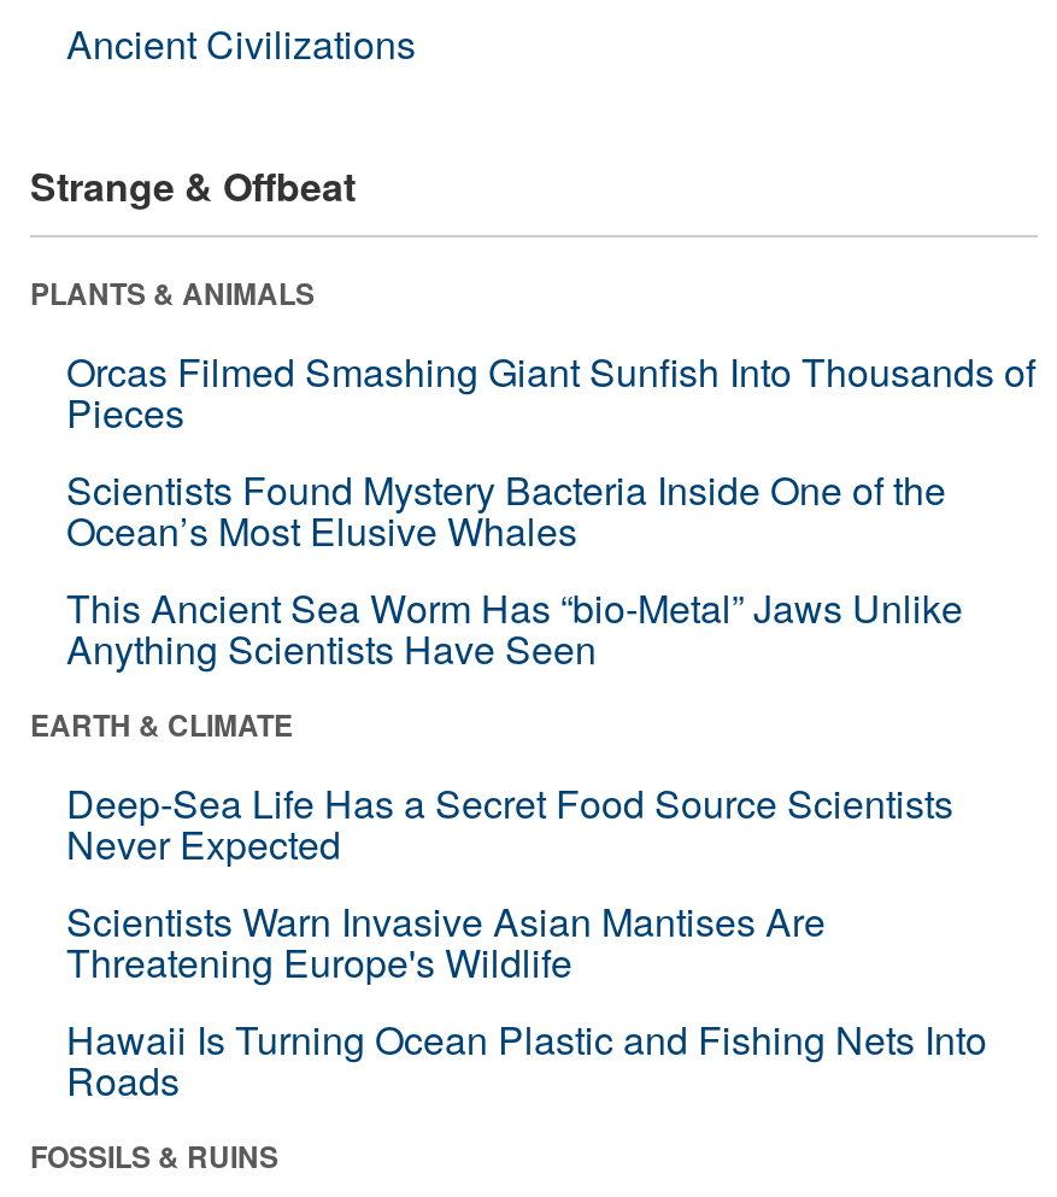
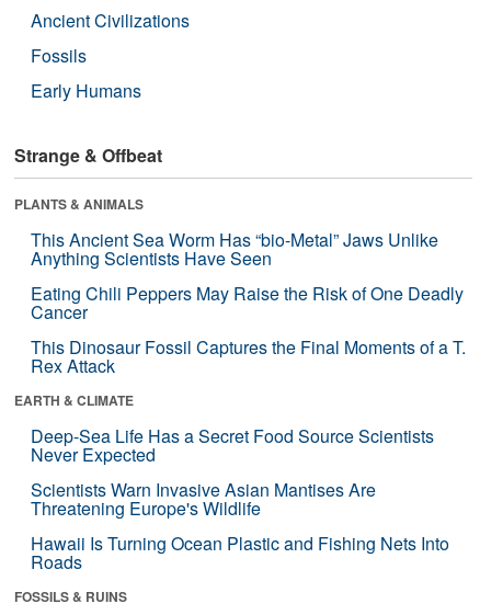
+ Fossils
+ Early Humans

- Orcas Filmed Smashing Giant Sunfish Into Thousands of
- Pieces
- Scientists Found Mystery Bacteria Inside One of the
- Ocean’s Most Elusive Whales

moved up: This Ancient Sea Worm Has “bio-Metal” Jaws Unlike | Anything Scientists Have Seen

+ Eating Chili Peppers May Raise the Risk of One Deadly
+ Cancer
+ This Dinosaur Fossil Captures the Final Moments of a T.
+ Rex Attack
